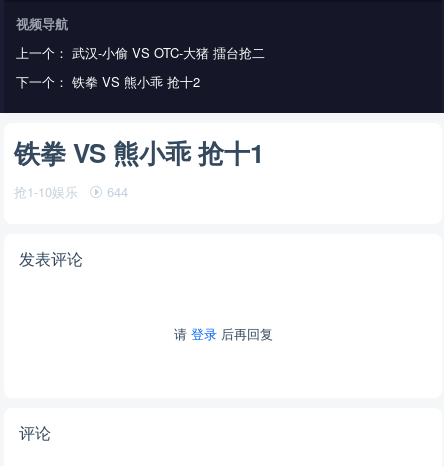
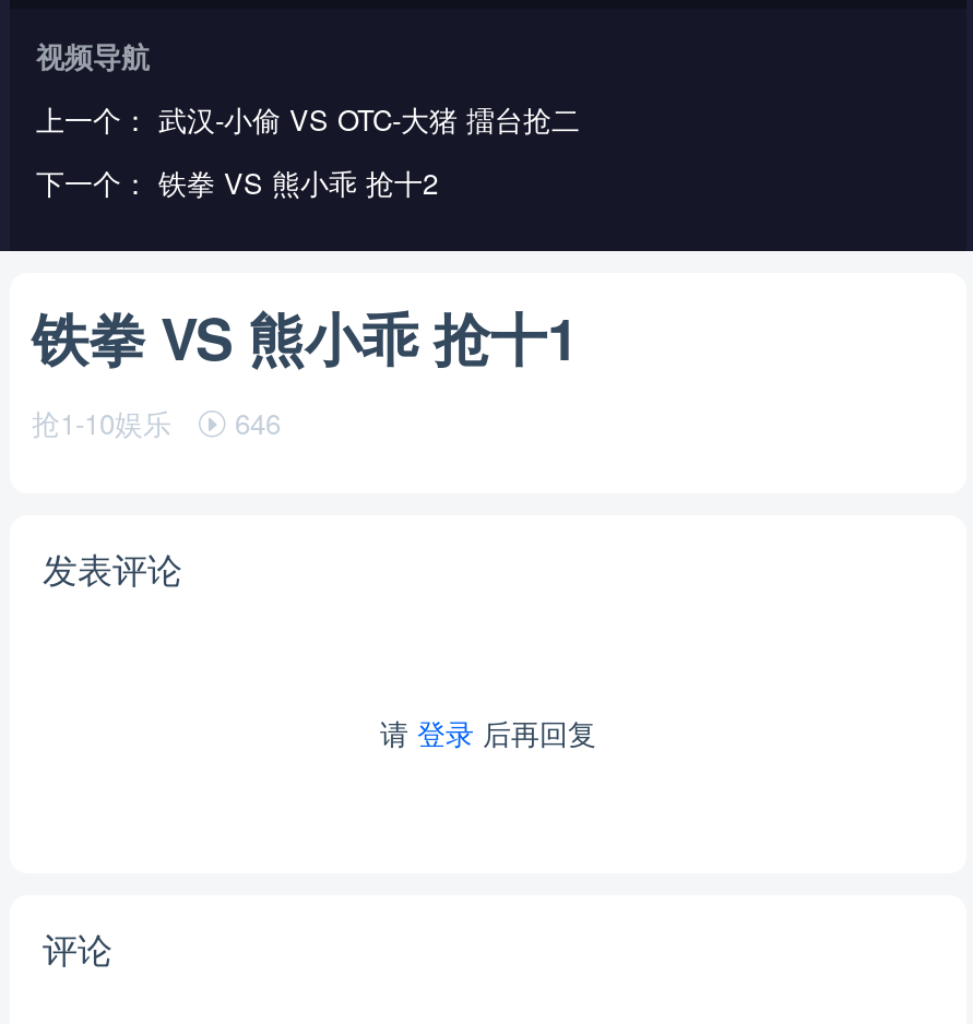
- 抢1-10娱乐 644
+ 抢1-10娱乐 646
